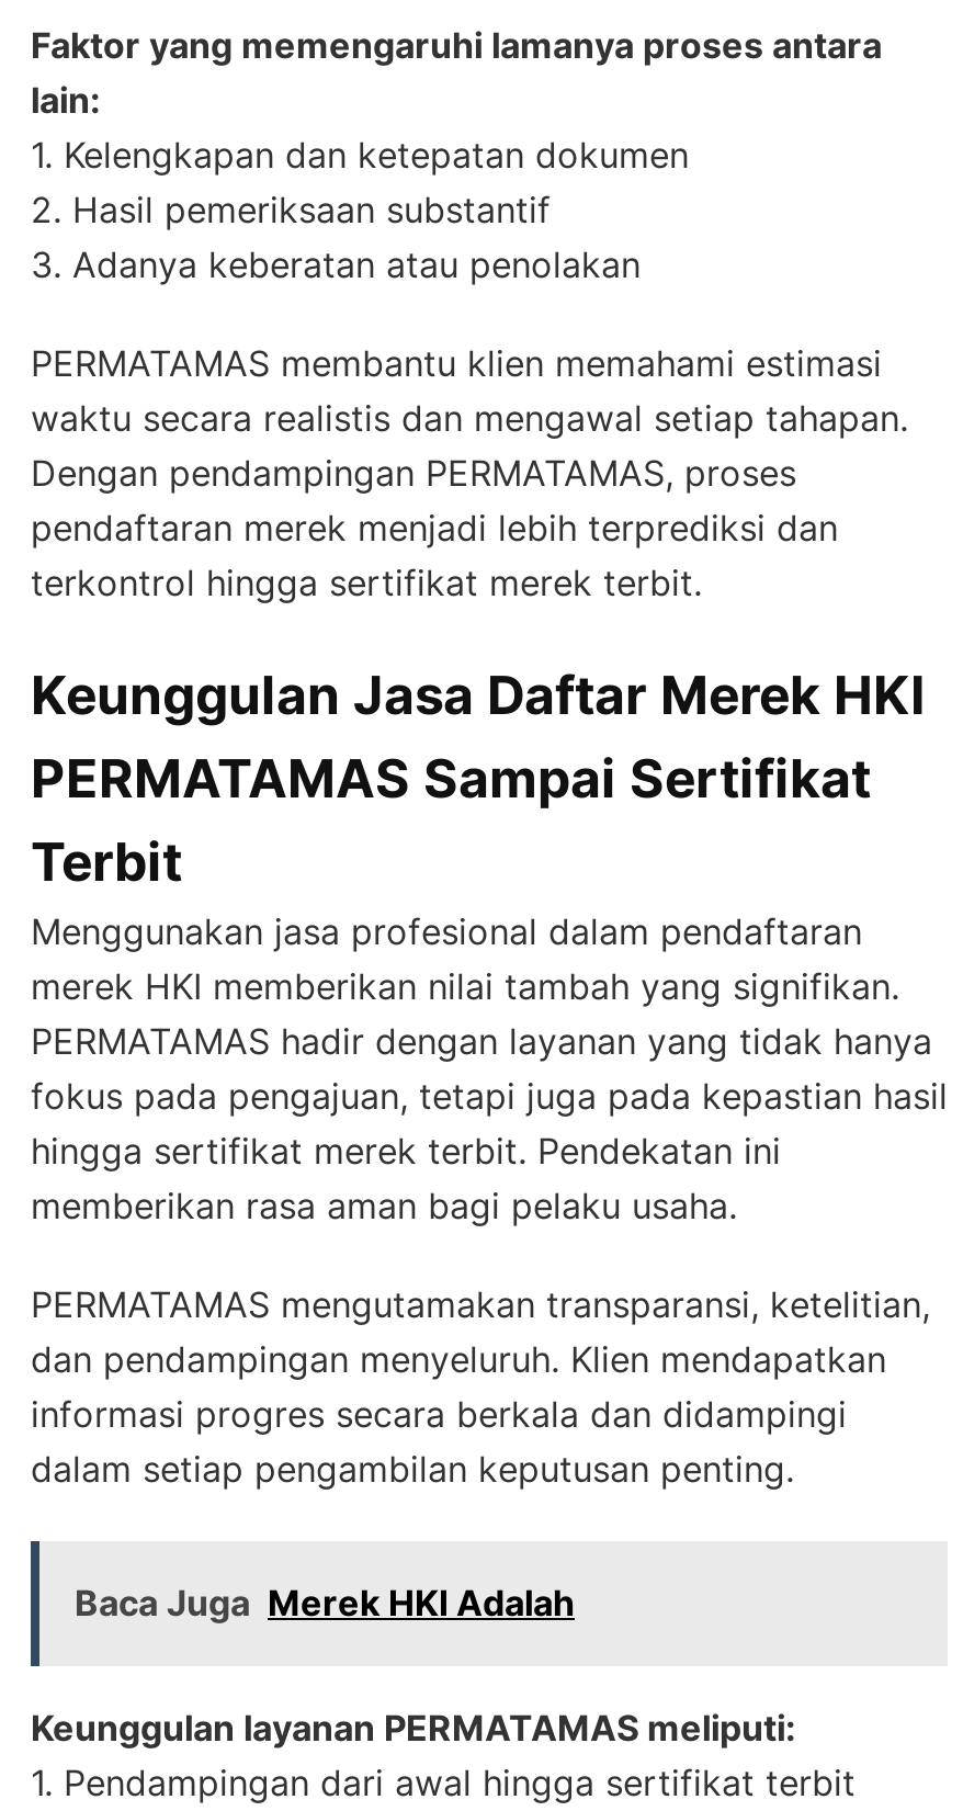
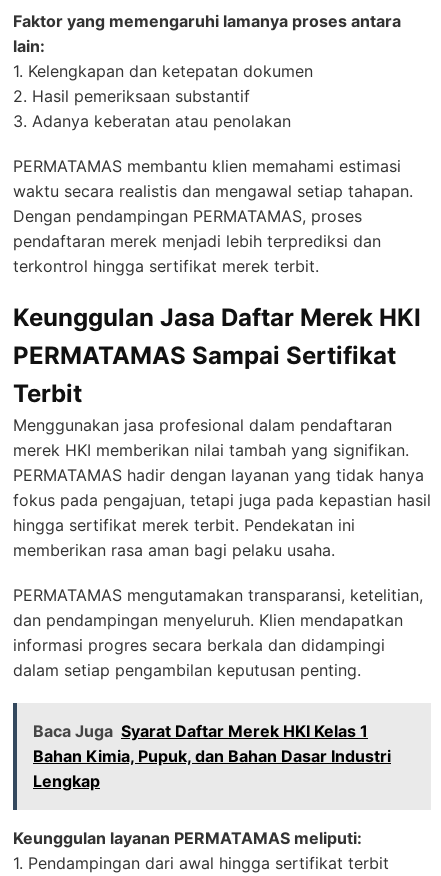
- Baca Juga Merek HKI Adalah
+ Baca Juga Syarat Daftar Merek HKI Kelas 1
+ Bahan Kimia, Pupuk, dan Bahan Dasar Industri
+ Lengkap
